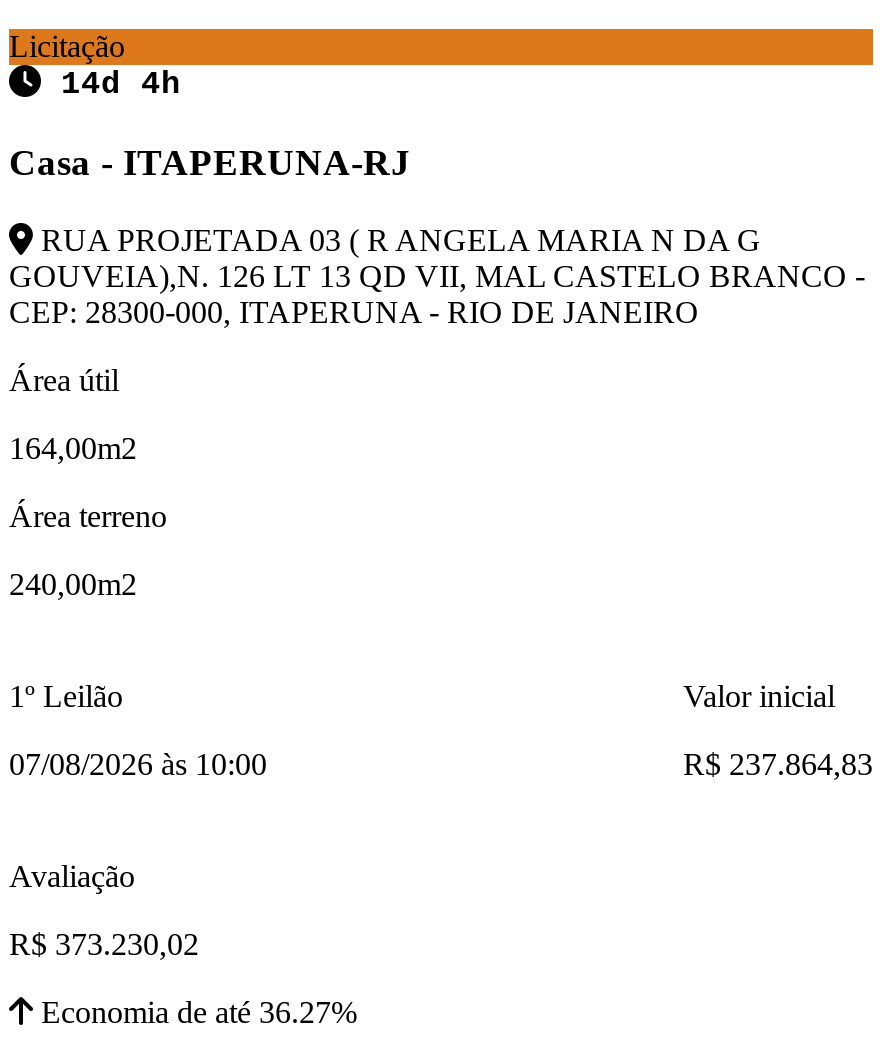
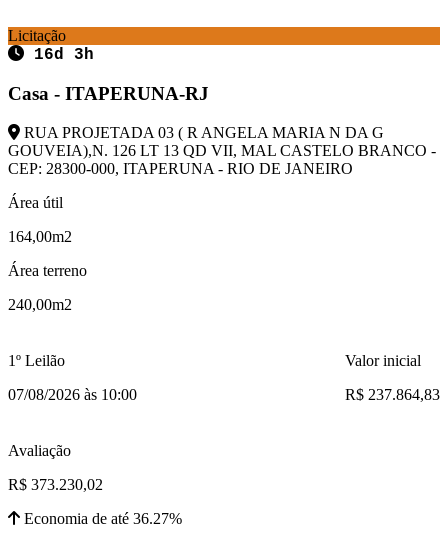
- 14d 4h
+ 16d 3h
